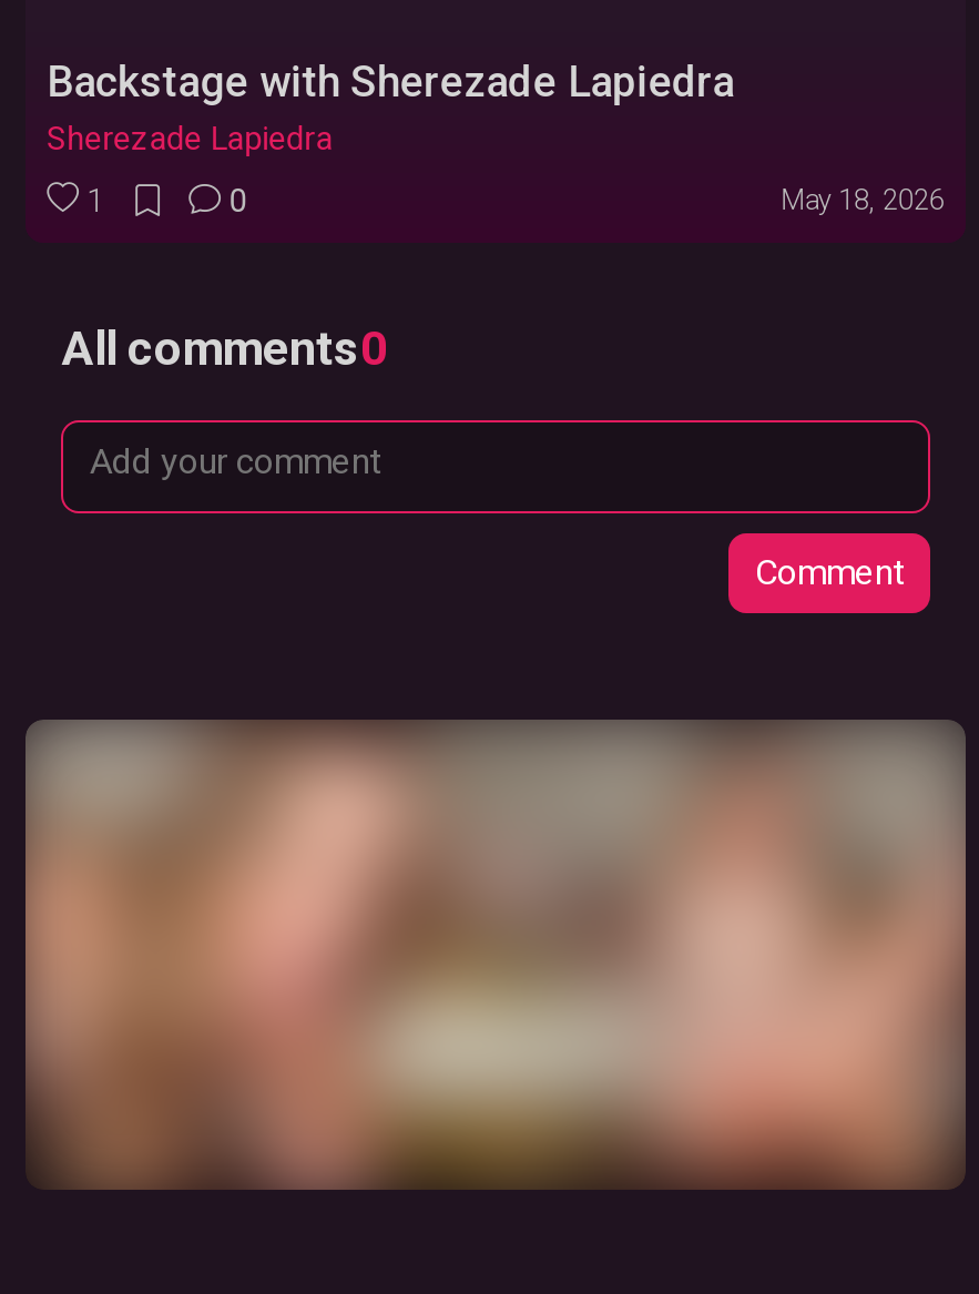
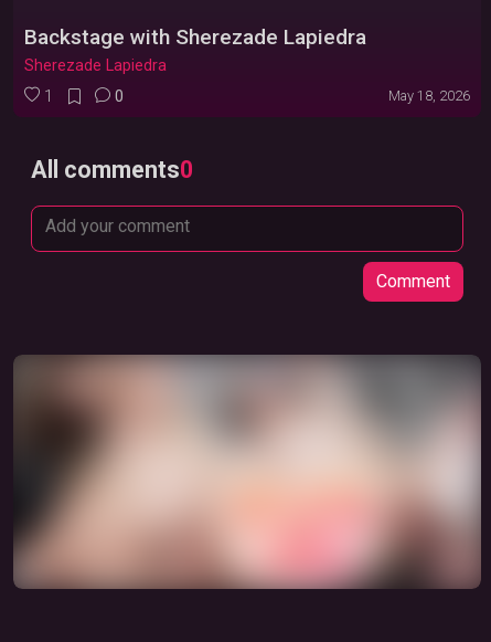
- [image]
+ [image]
